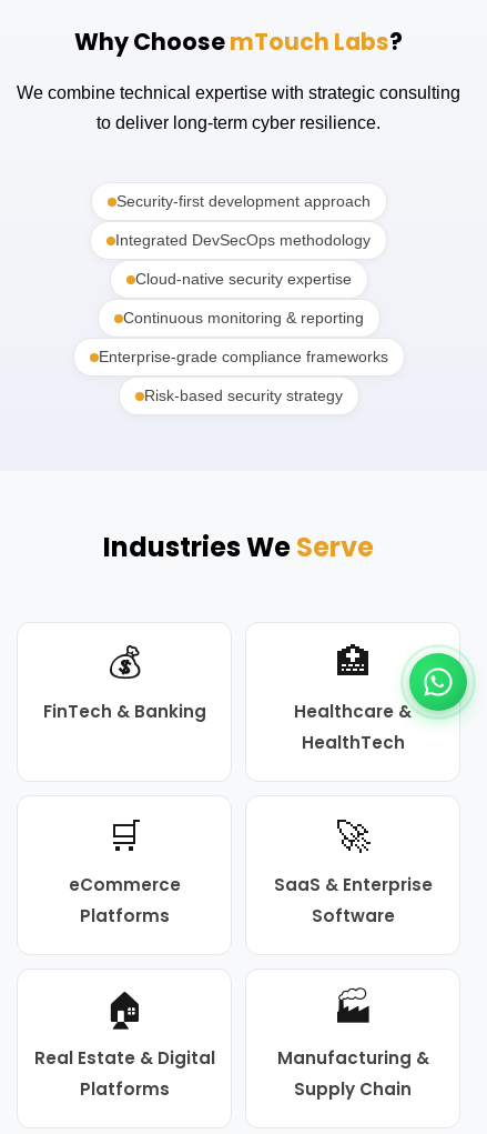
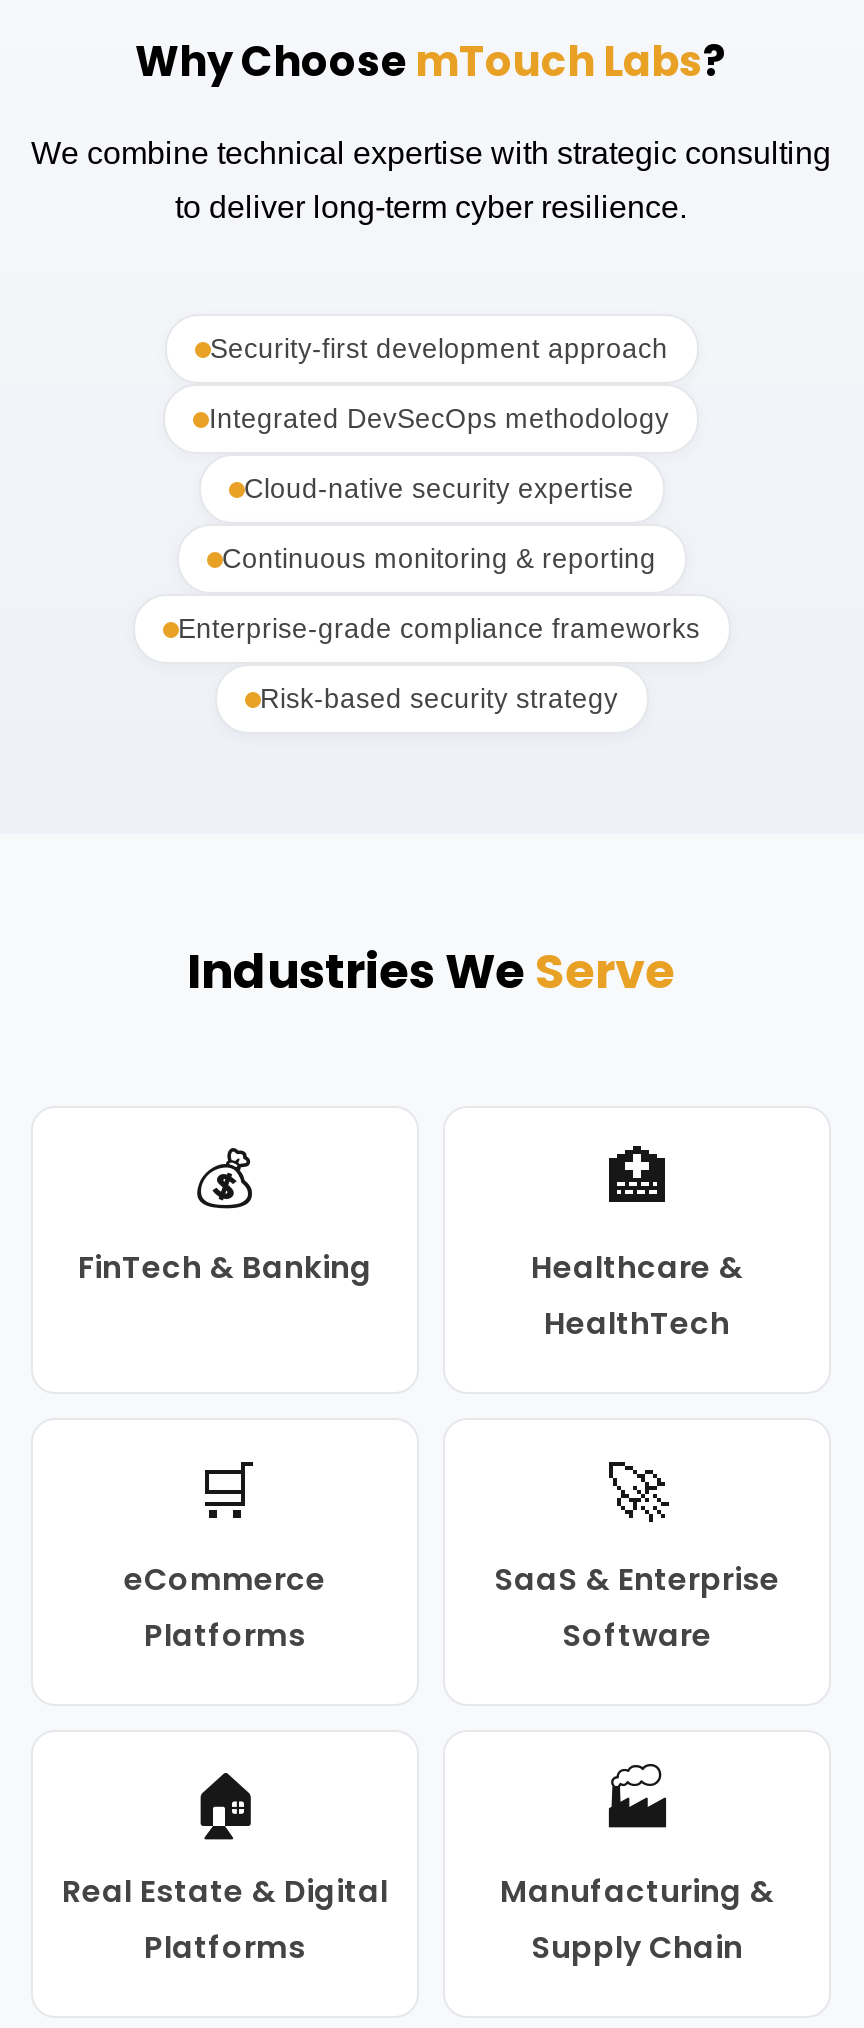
- [image]
